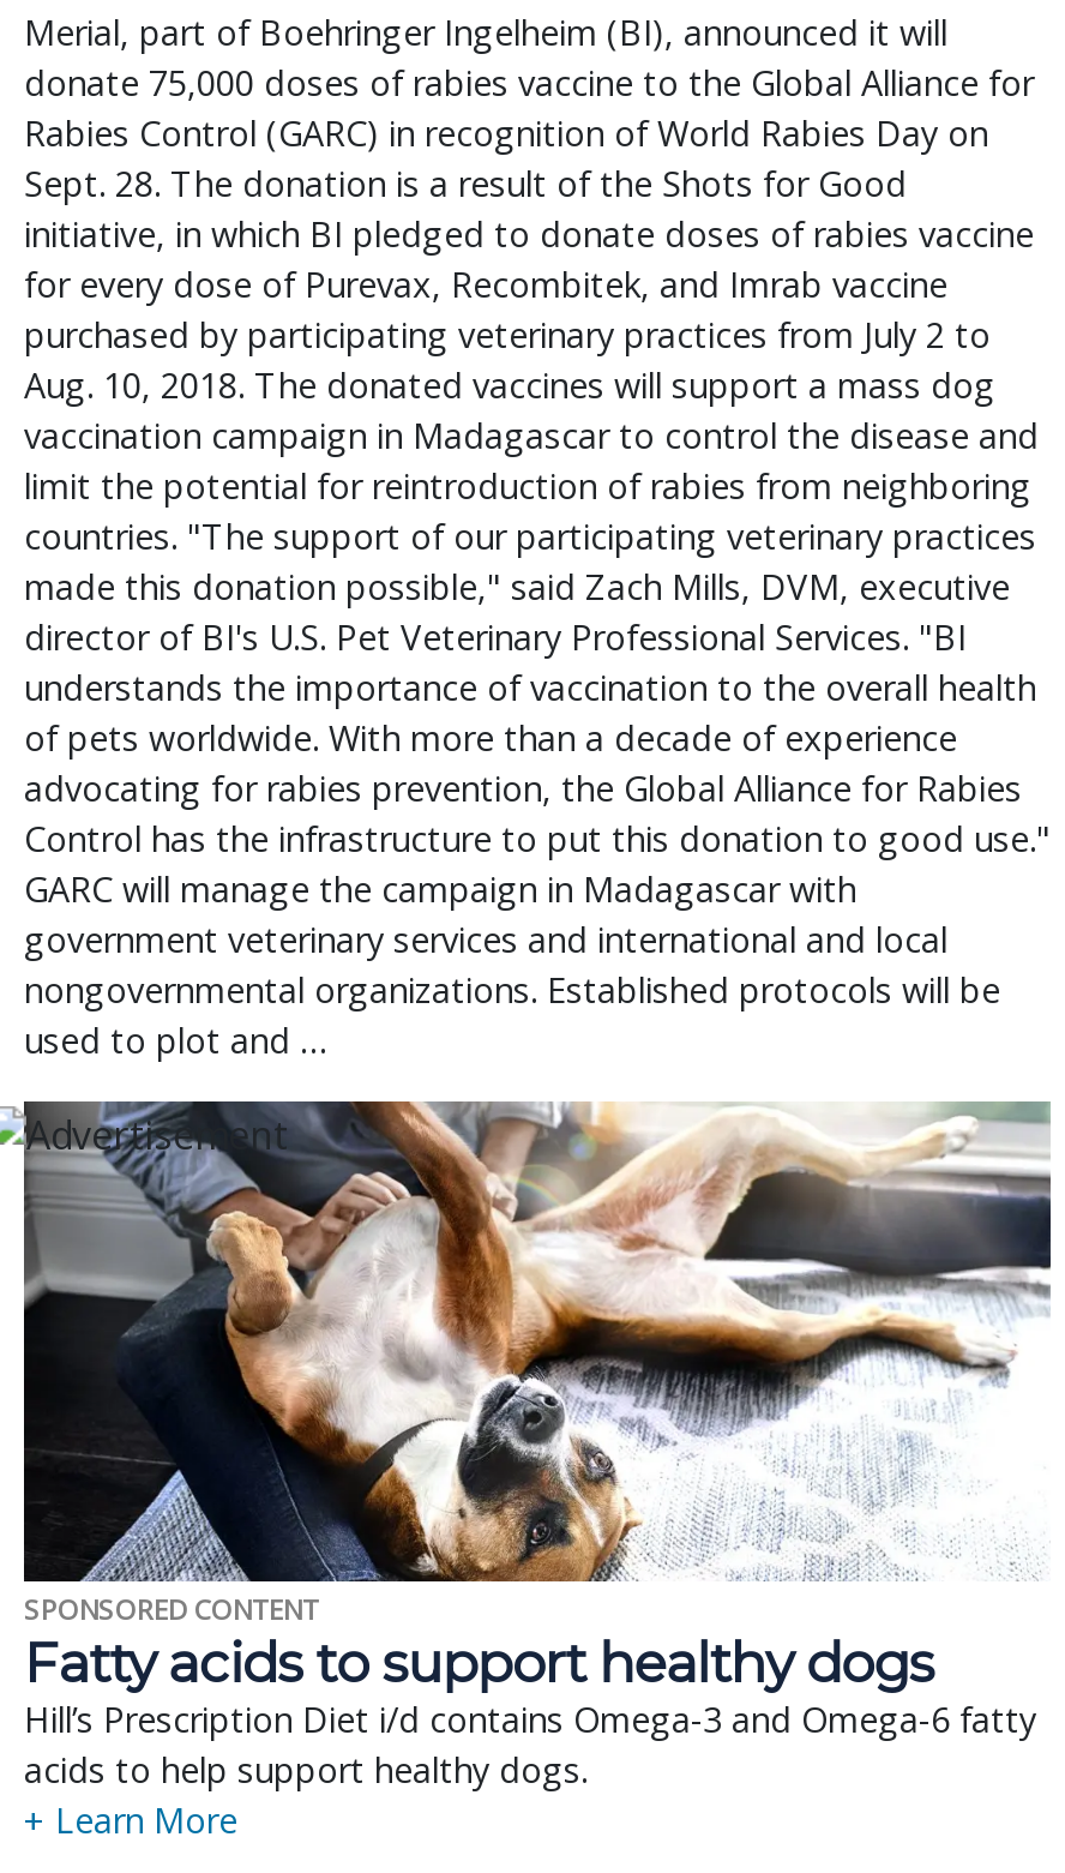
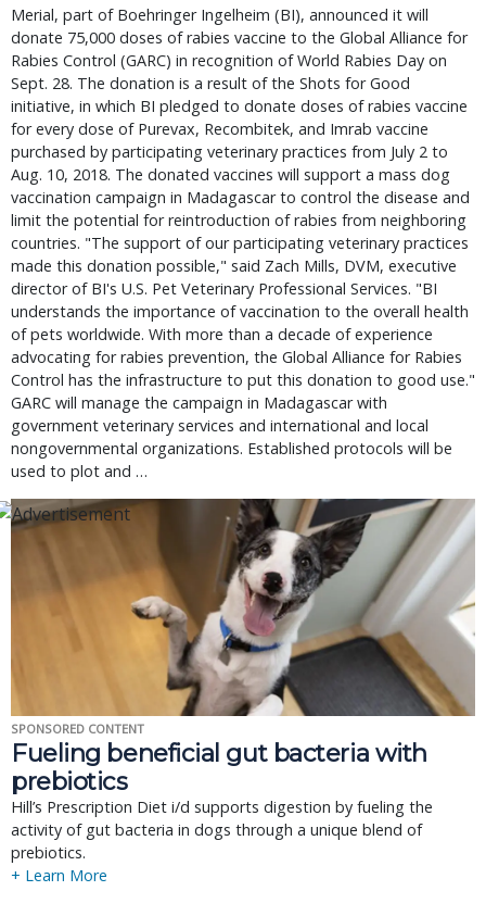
- [image]
- Fatty acids to support healthy dogs
- Hill’s Prescription Diet i/d contains Omega-3 and Omega-6 fatty
- acids to help support healthy dogs.
+ [image]
+ Fueling beneficial gut bacteria with
+ prebiotics
+ Hill’s Prescription Diet i/d supports digestion by fueling the
+ activity of gut bacteria in dogs through a unique blend of
+ prebiotics.
